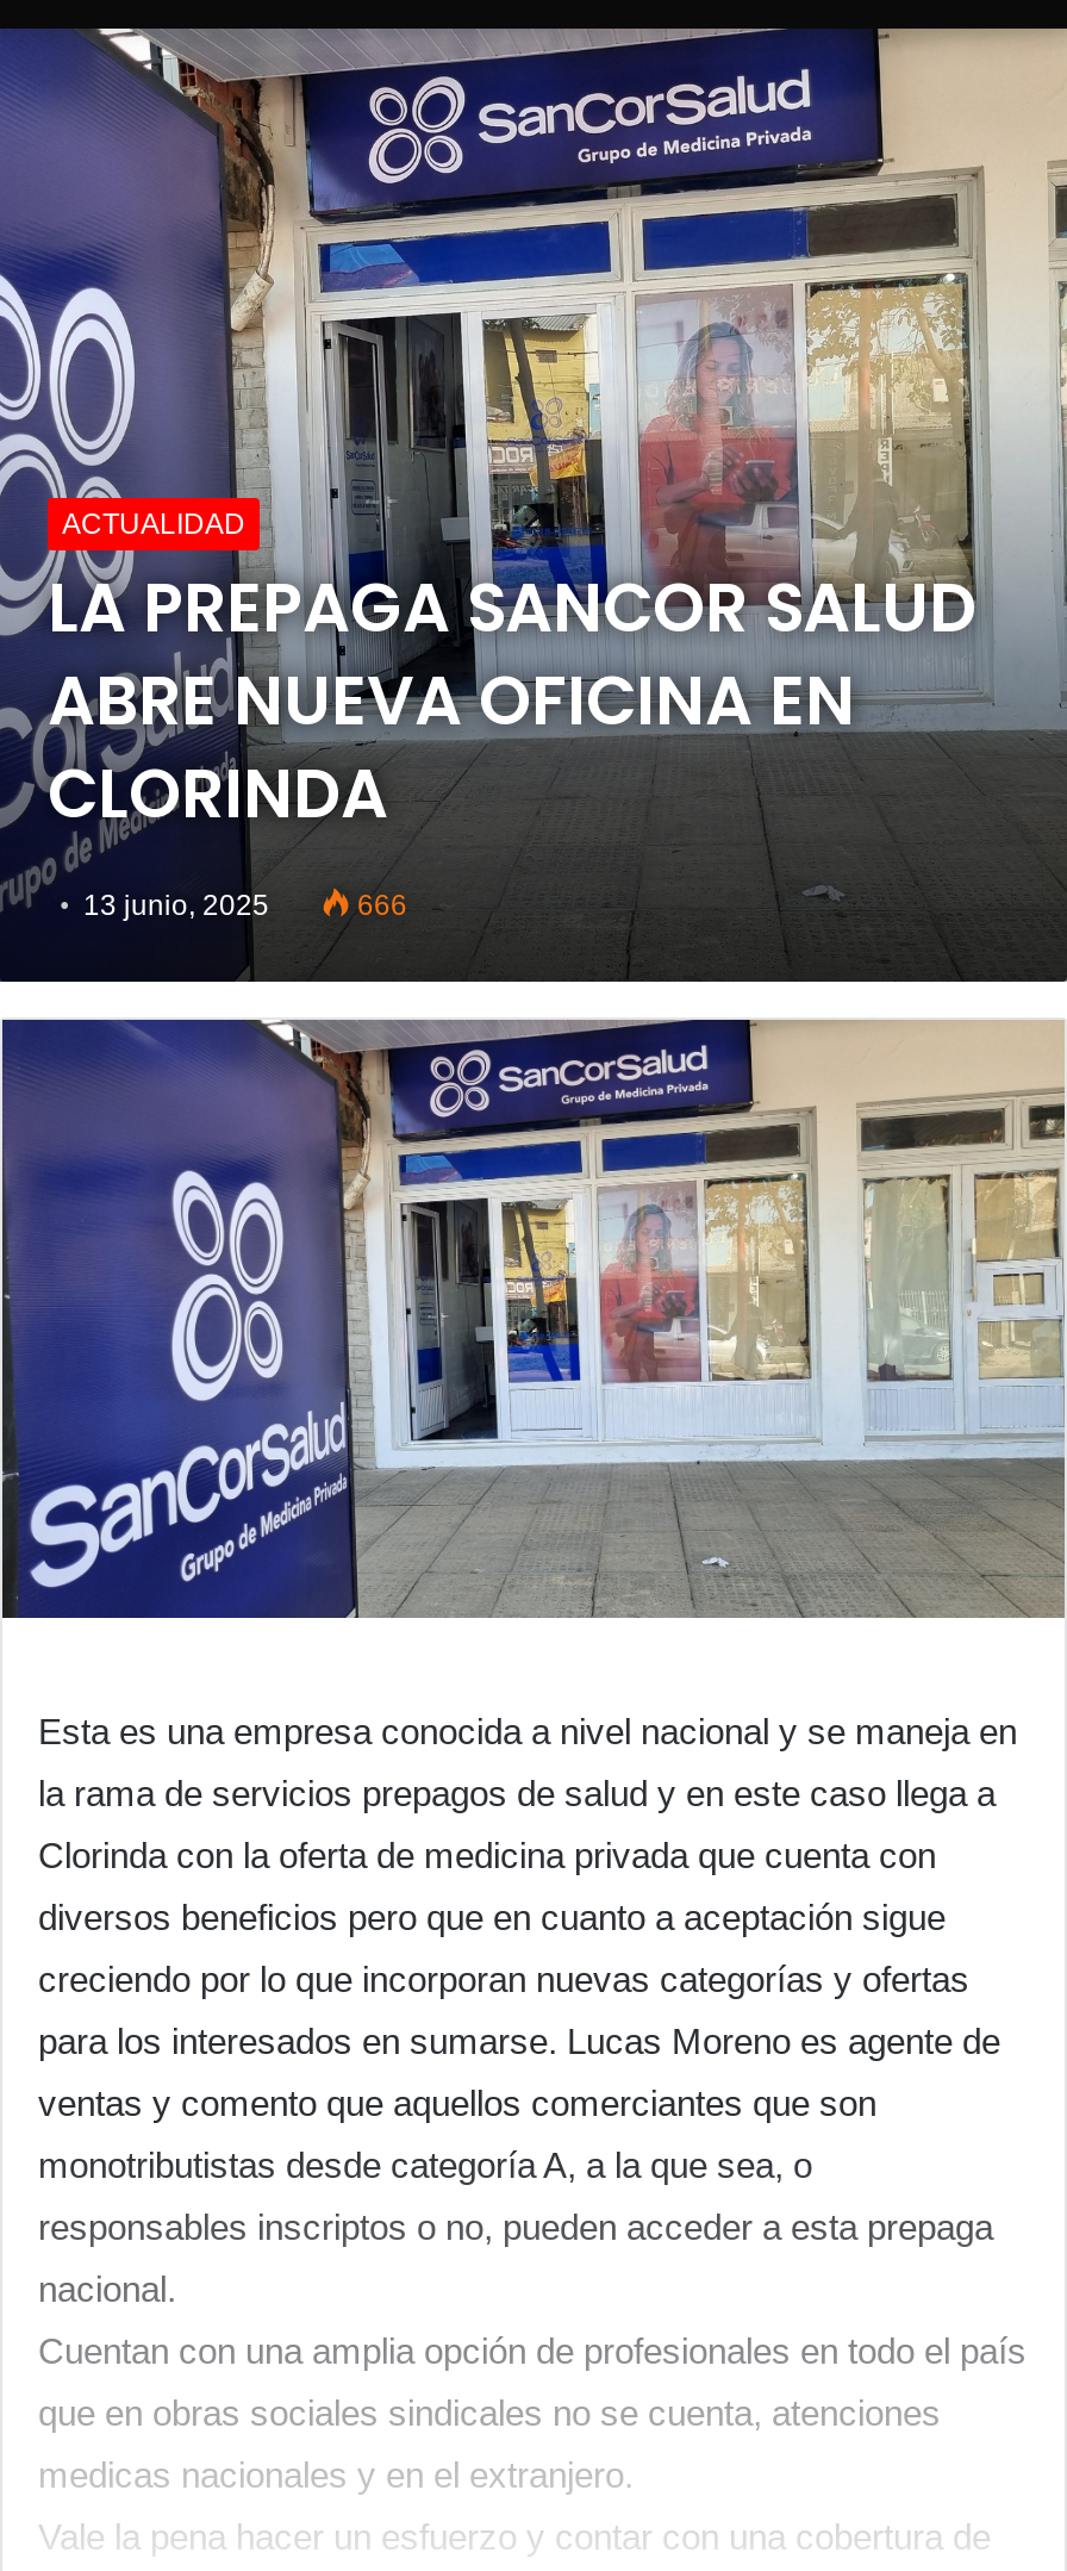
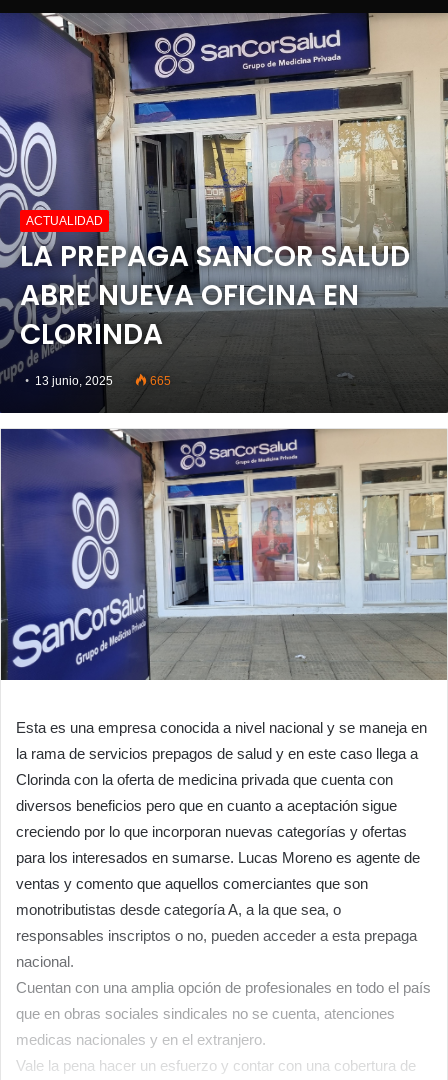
- 666
+ 665
